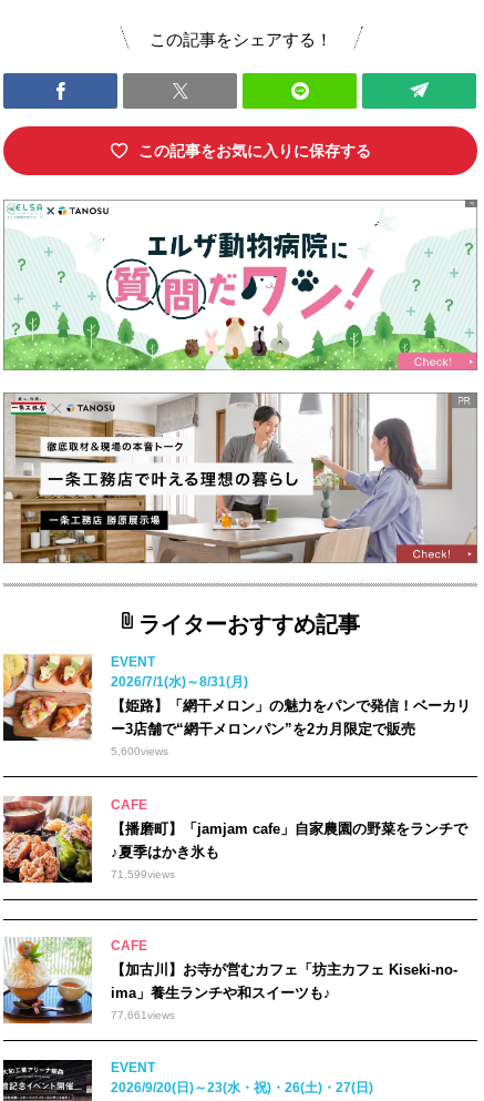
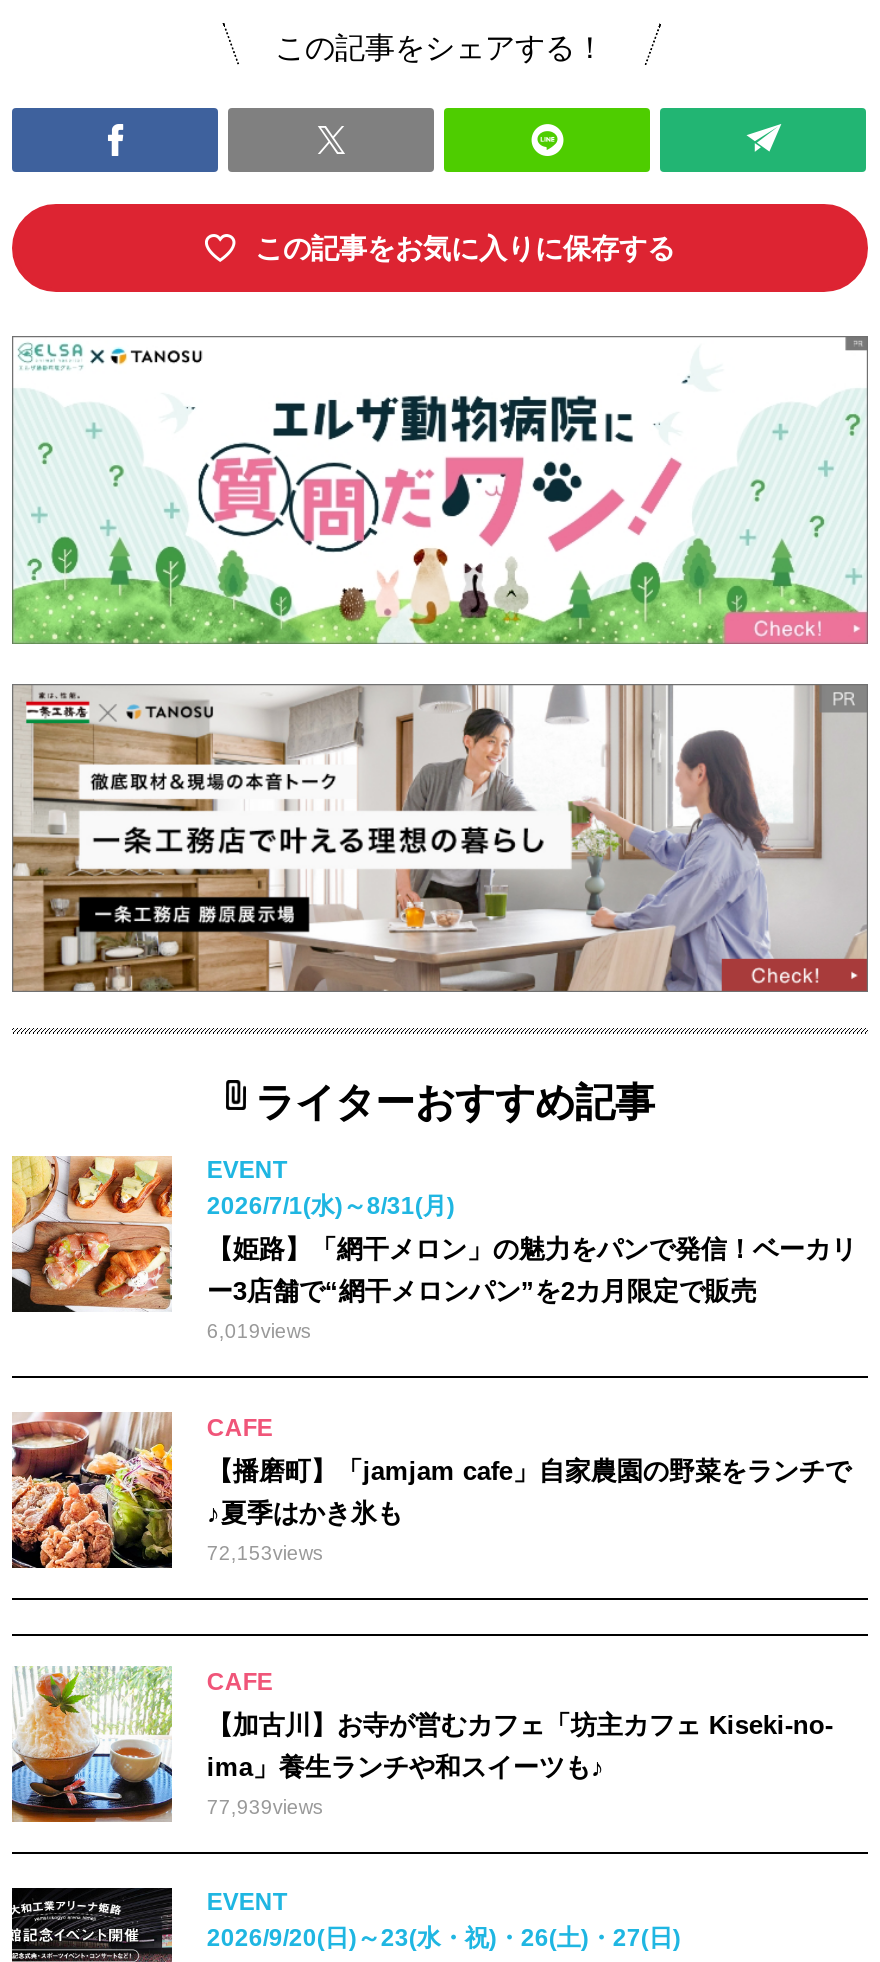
- 5,600views
+ 6,019views

- 71,599views
+ 72,153views

- 77,661views
+ 77,939views
